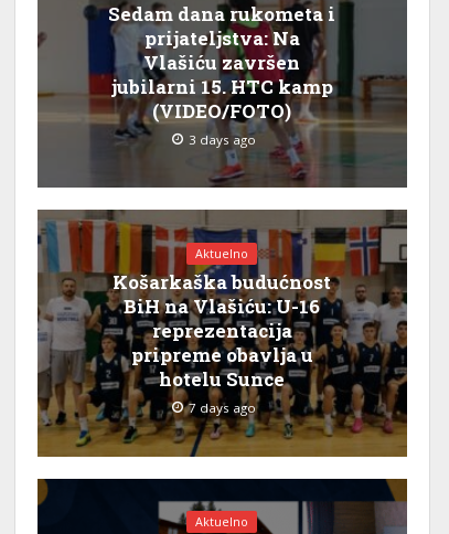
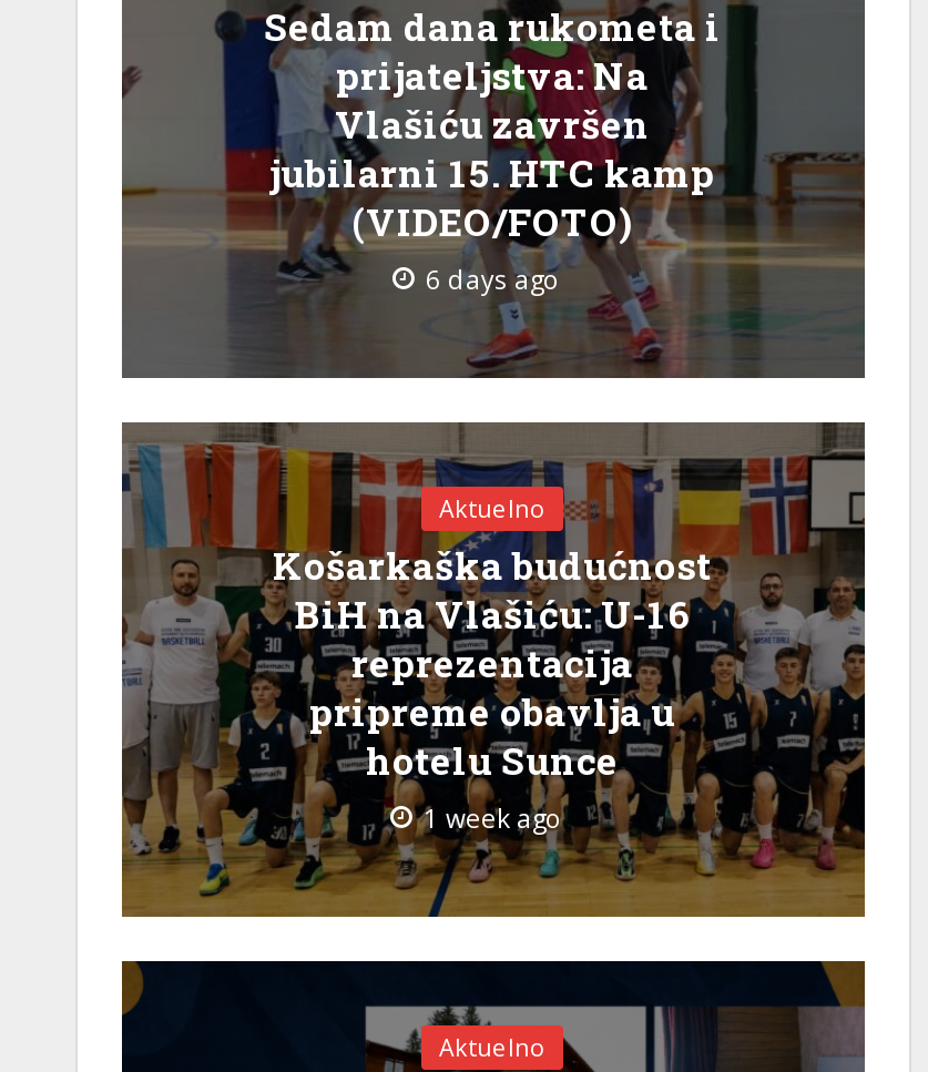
- 3 days ago
+ 6 days ago

- 7 days ago
+ 1 week ago
